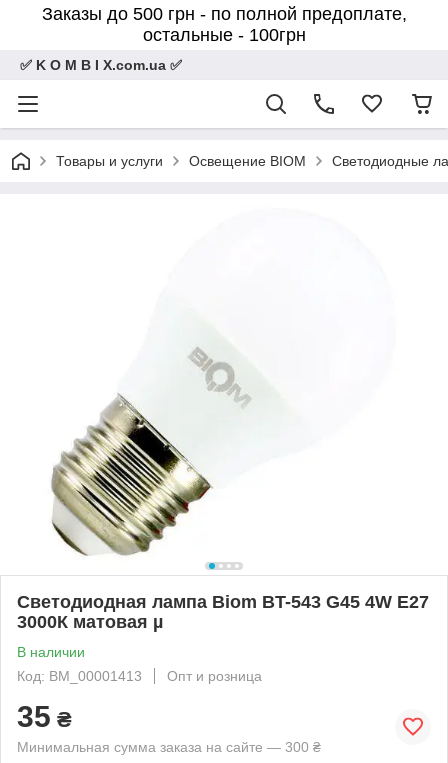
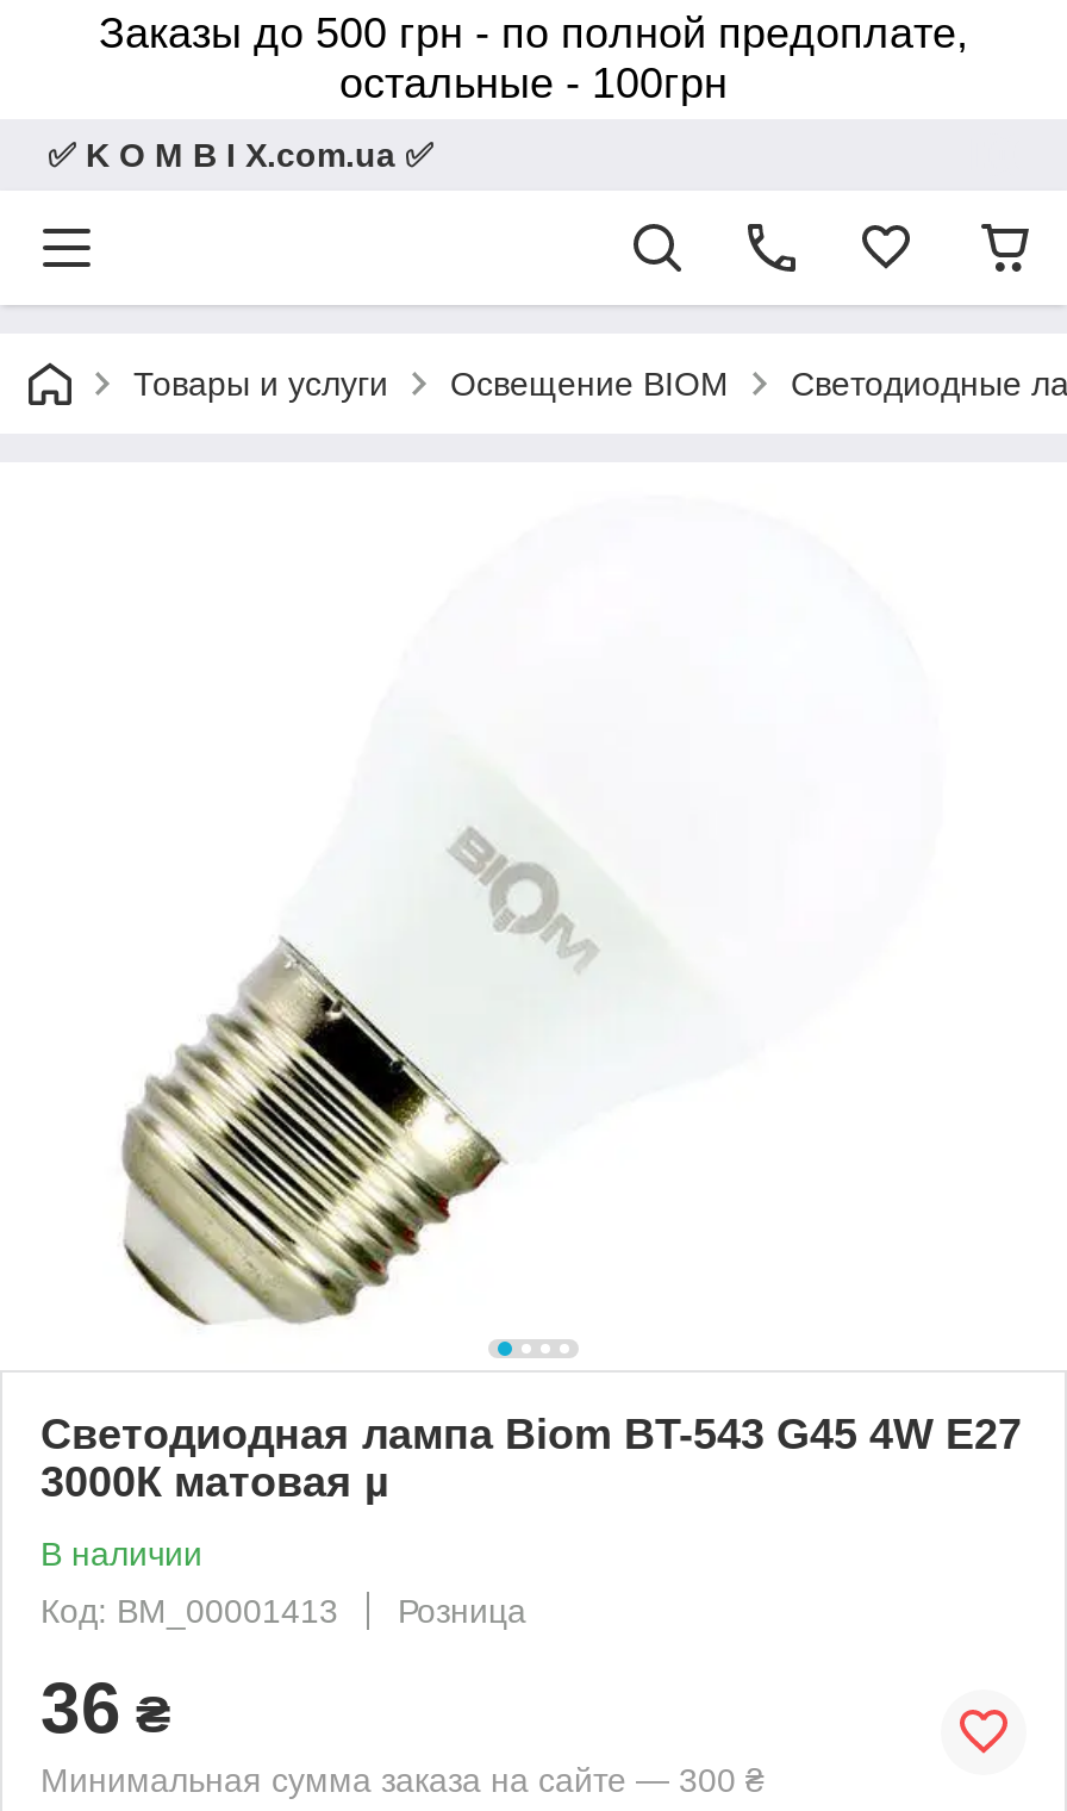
- Опт и розница
+ Розница

- 35 ₴
+ 36 ₴
